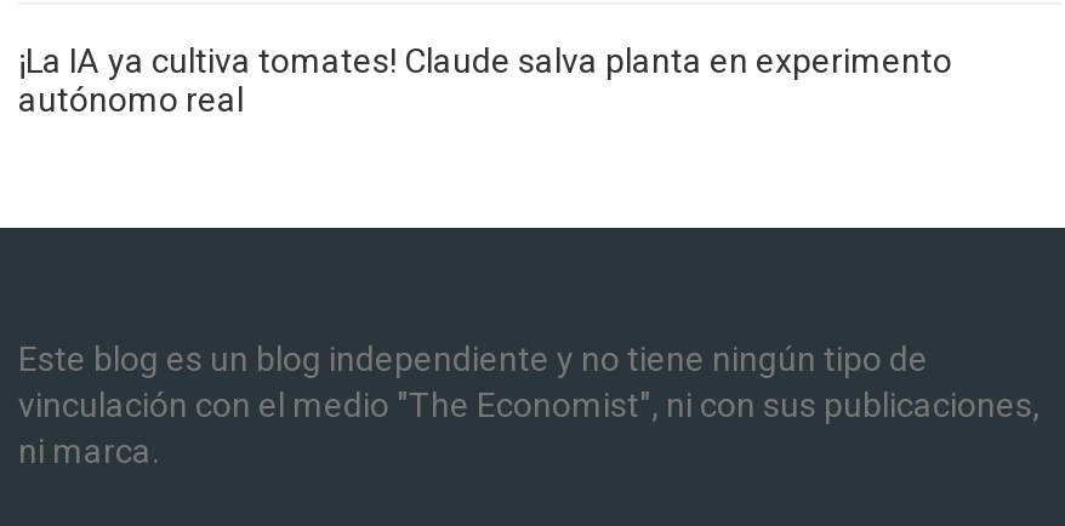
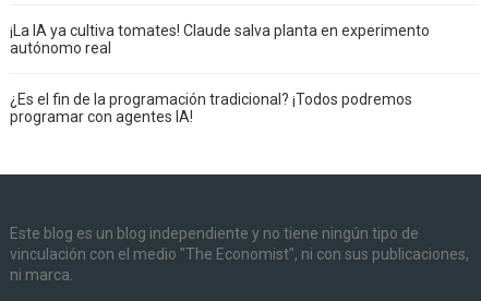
+ ¿Es el fin de la programación tradicional? ¡Todos podremos
+ programar con agentes IA!
